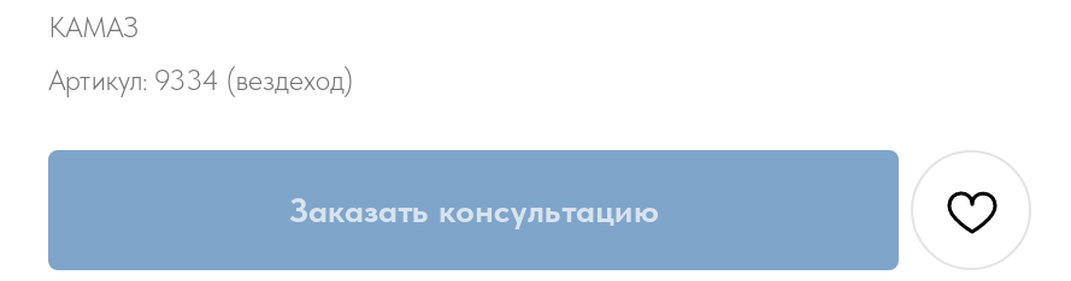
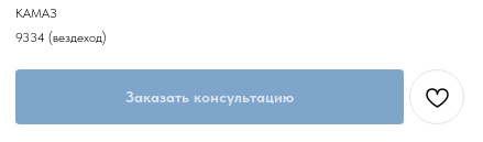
- Артикул: 9334 (вездеход)
+ 9334 (вездеход)
